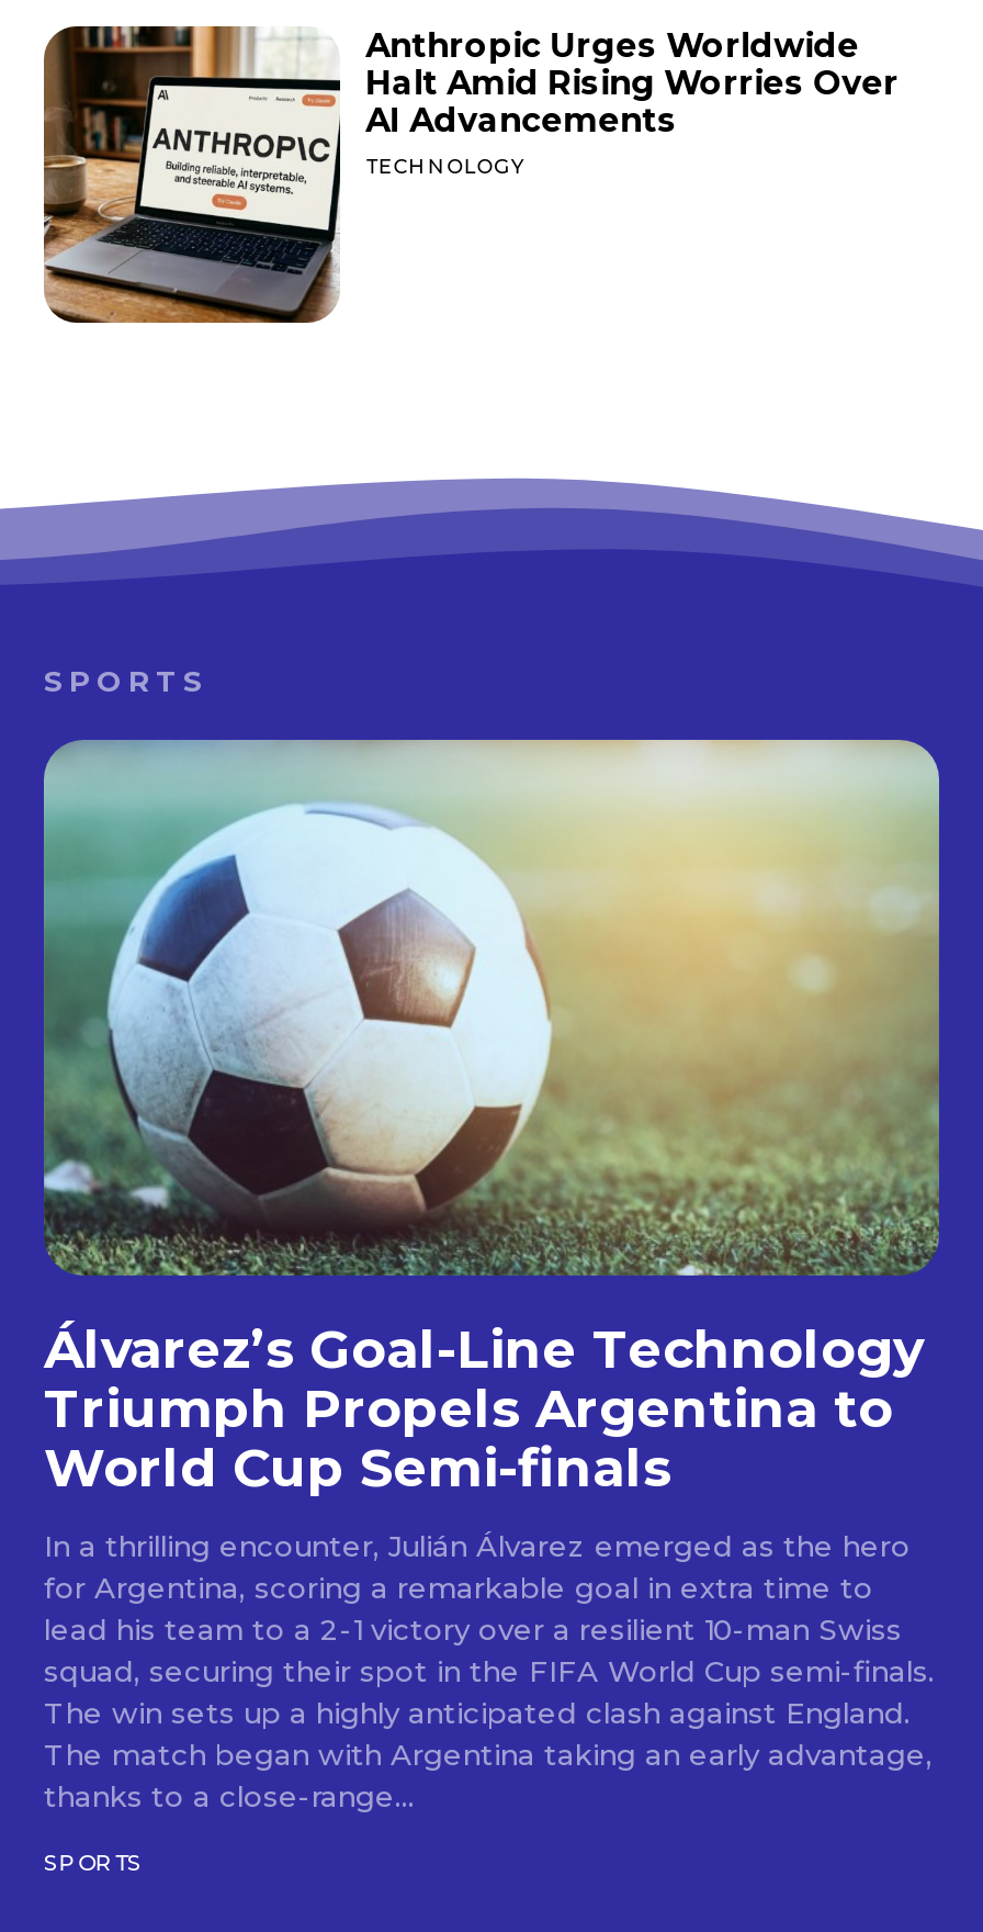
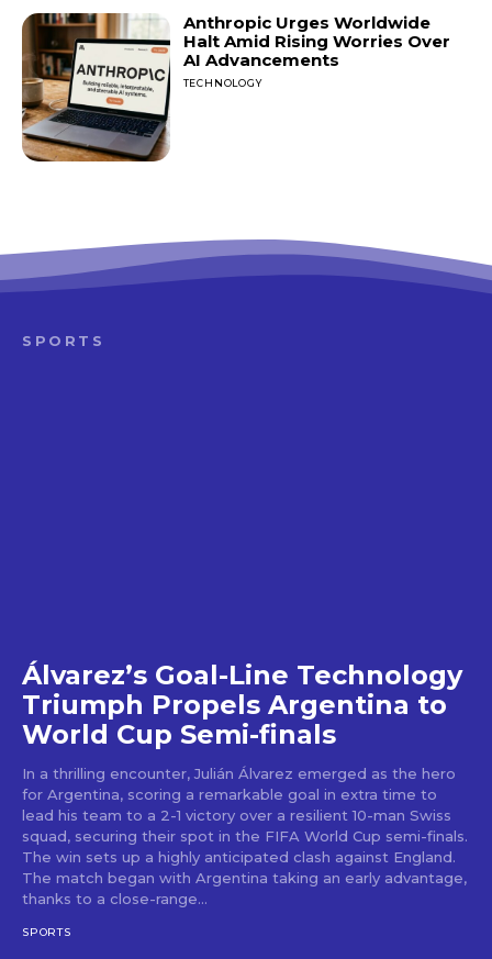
- [image]
